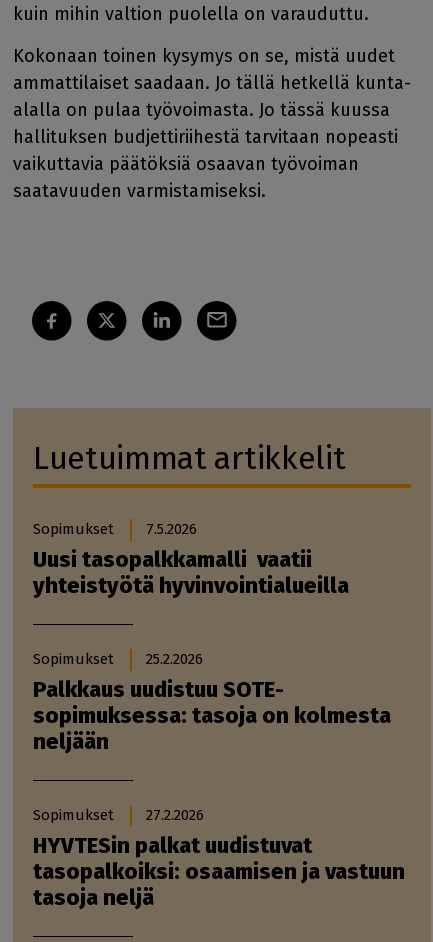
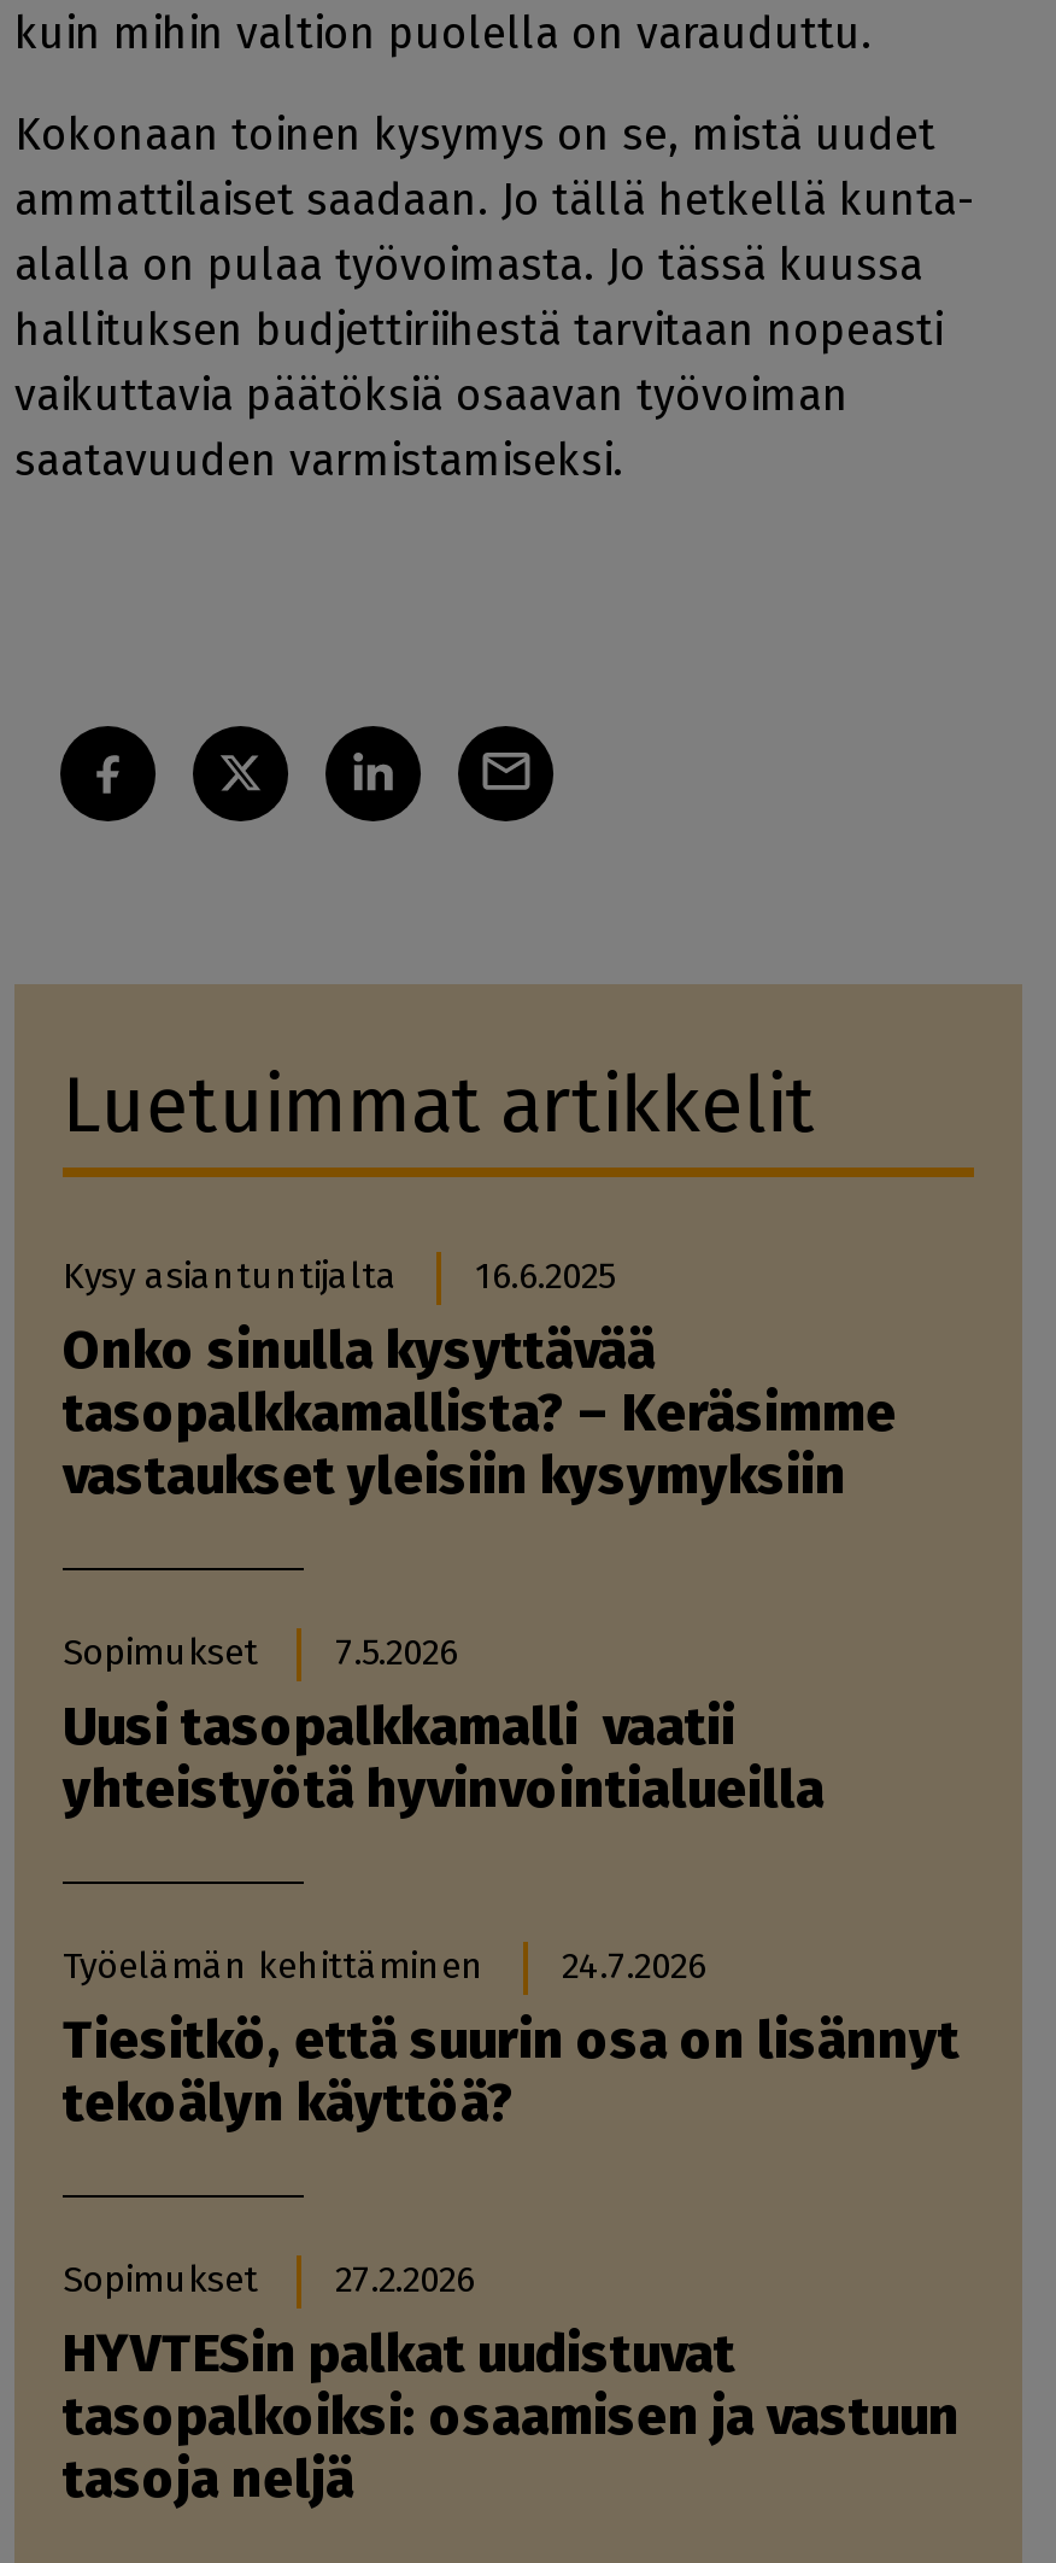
+ Kysy asiantuntijalta
+ 16.6.2025
+ Onko sinulla kysyttävää
+ tasopalkkamallista? – Keräsimme
+ vastaukset yleisiin kysymyksiin

moved down: Sopimukset | 7.5.2026 | Uusi tasopalkkamalli vaatii | yhteistyötä hyvinvointialueilla

- Sopimukset
- 25.2.2026
- Palkkaus uudistuu SOTE-
- sopimuksessa: tasoja on kolmesta
- neljään
+ Työelämän kehittäminen
+ 24.7.2026
+ Tiesitkö, että suurin osa on lisännyt
+ tekoälyn käyttöä?
